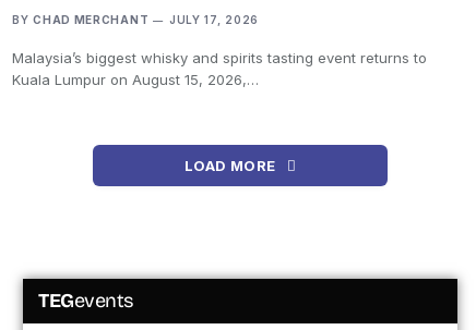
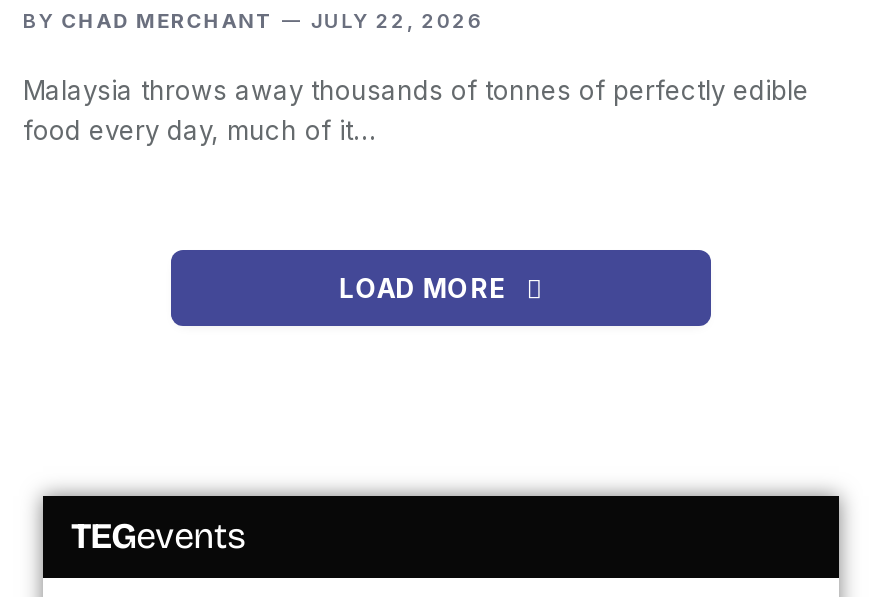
- BY CHAD MERCHANT JULY 17, 2026
+ BY CHAD MERCHANT JULY 22, 2026

- Malaysia’s biggest whisky and spirits tasting event returns to
- Kuala Lumpur on August 15, 2026,…
+ Malaysia throws away thousands of tonnes of perfectly edible
+ food every day, much of it…
